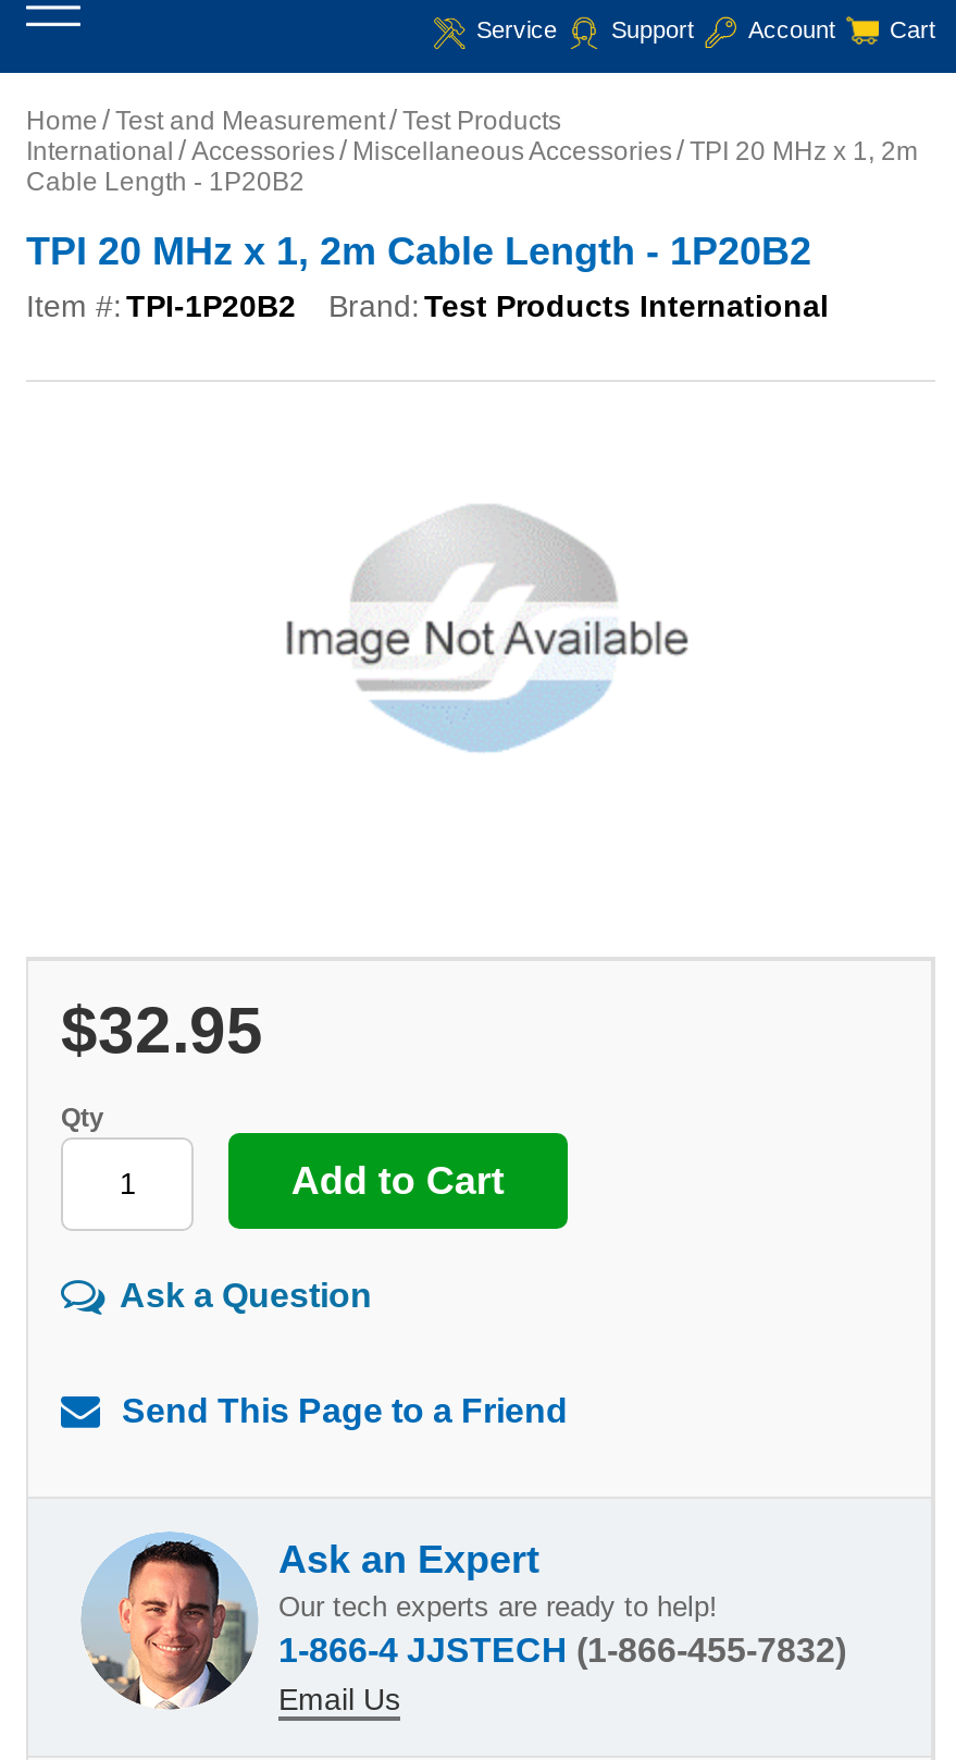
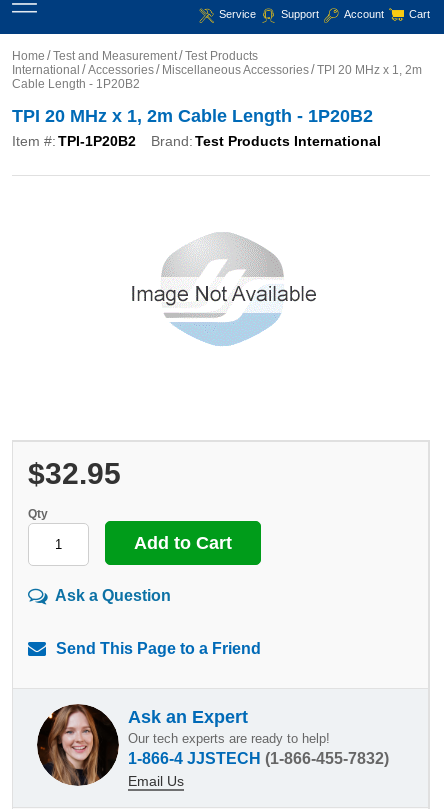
- [image]
+ [image]
